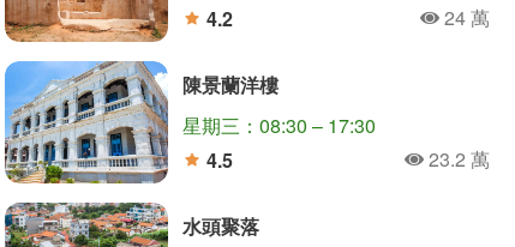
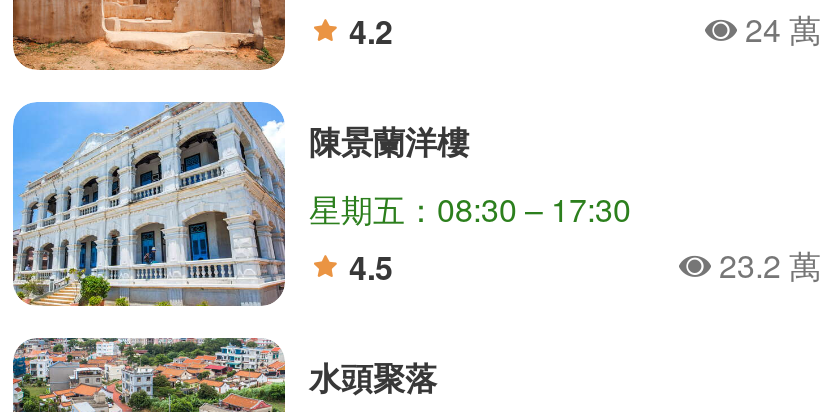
- 星期三：08:30 – 17:30
+ 星期五：08:30 – 17:30
